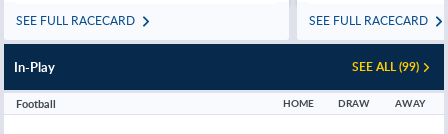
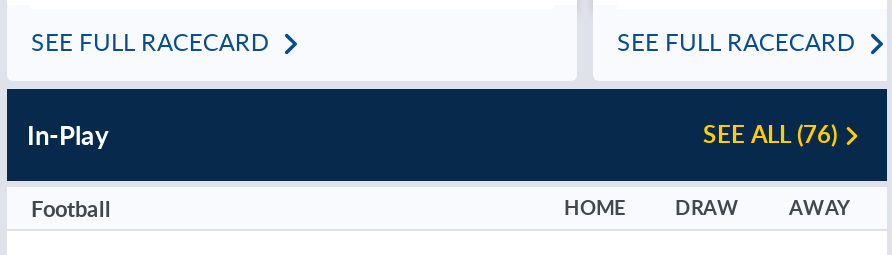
- SEE ALL (99)
+ SEE ALL (76)
